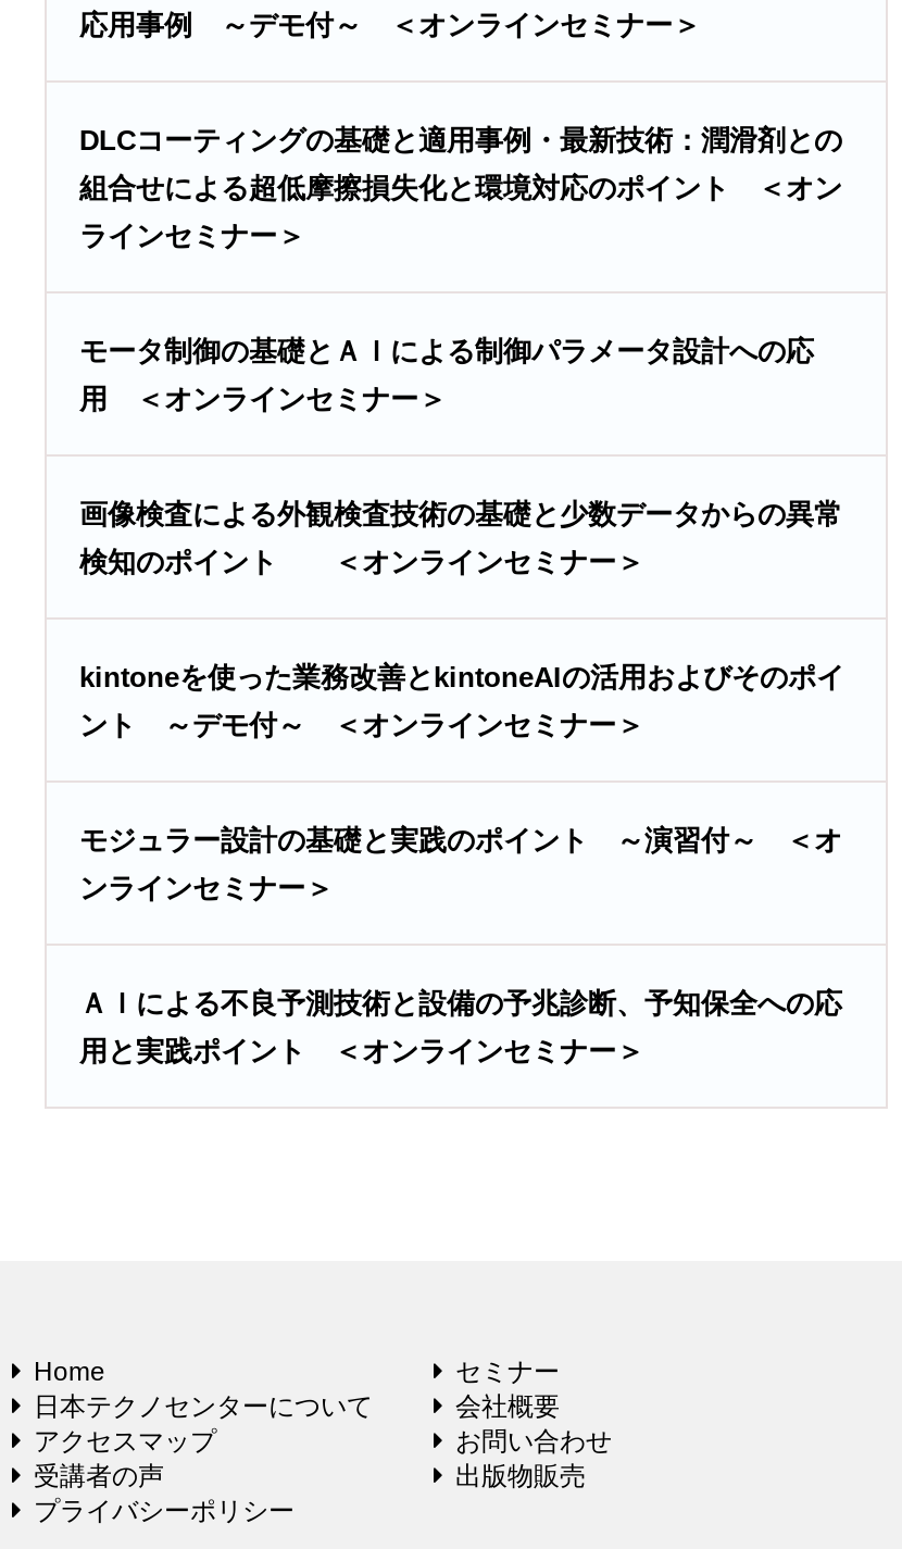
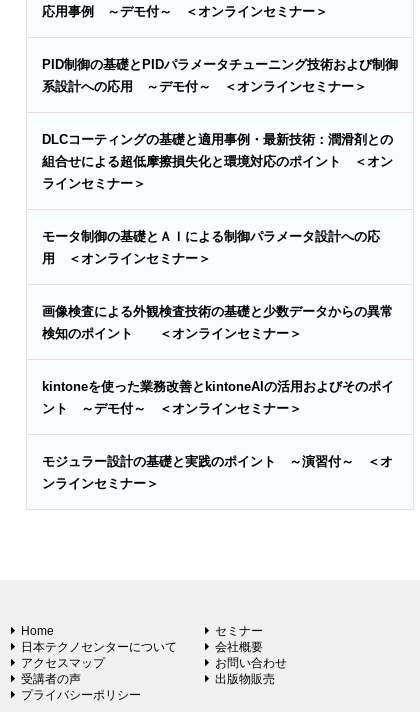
+ PID制御の基礎とPIDパラメータチューニング技術および制御
+ 系設計への応用 ～デモ付～ ＜オンラインセミナー＞

moved down: DLCコーティングの基礎と適用事例・最新技術：潤滑剤との | 組合せによる超低摩擦損失化と環境対応のポイント ＜オン | ラインセミナー＞ | ... | モジュラー設計の基礎と実践のポイント ～演習付～ ＜オ | ンラインセミナー＞

- ＡＩによる不良予測技術と設備の予兆診断、予知保全への応
- 用と実践ポイント ＜オンラインセミナー＞
